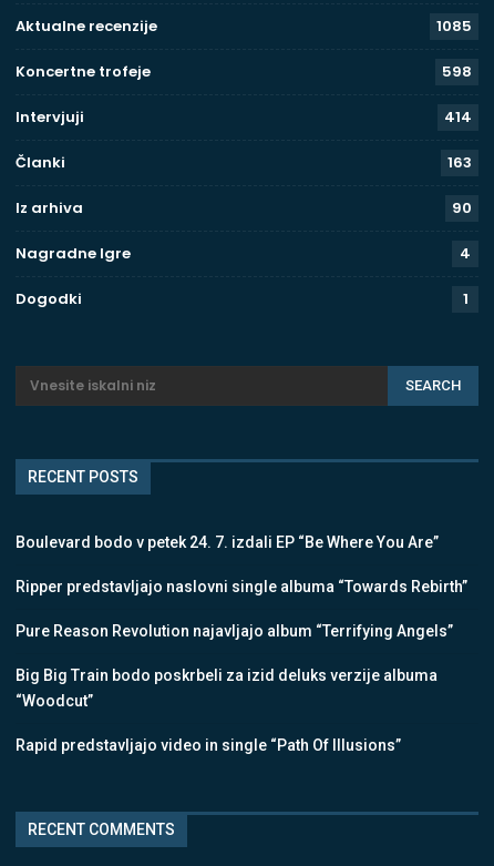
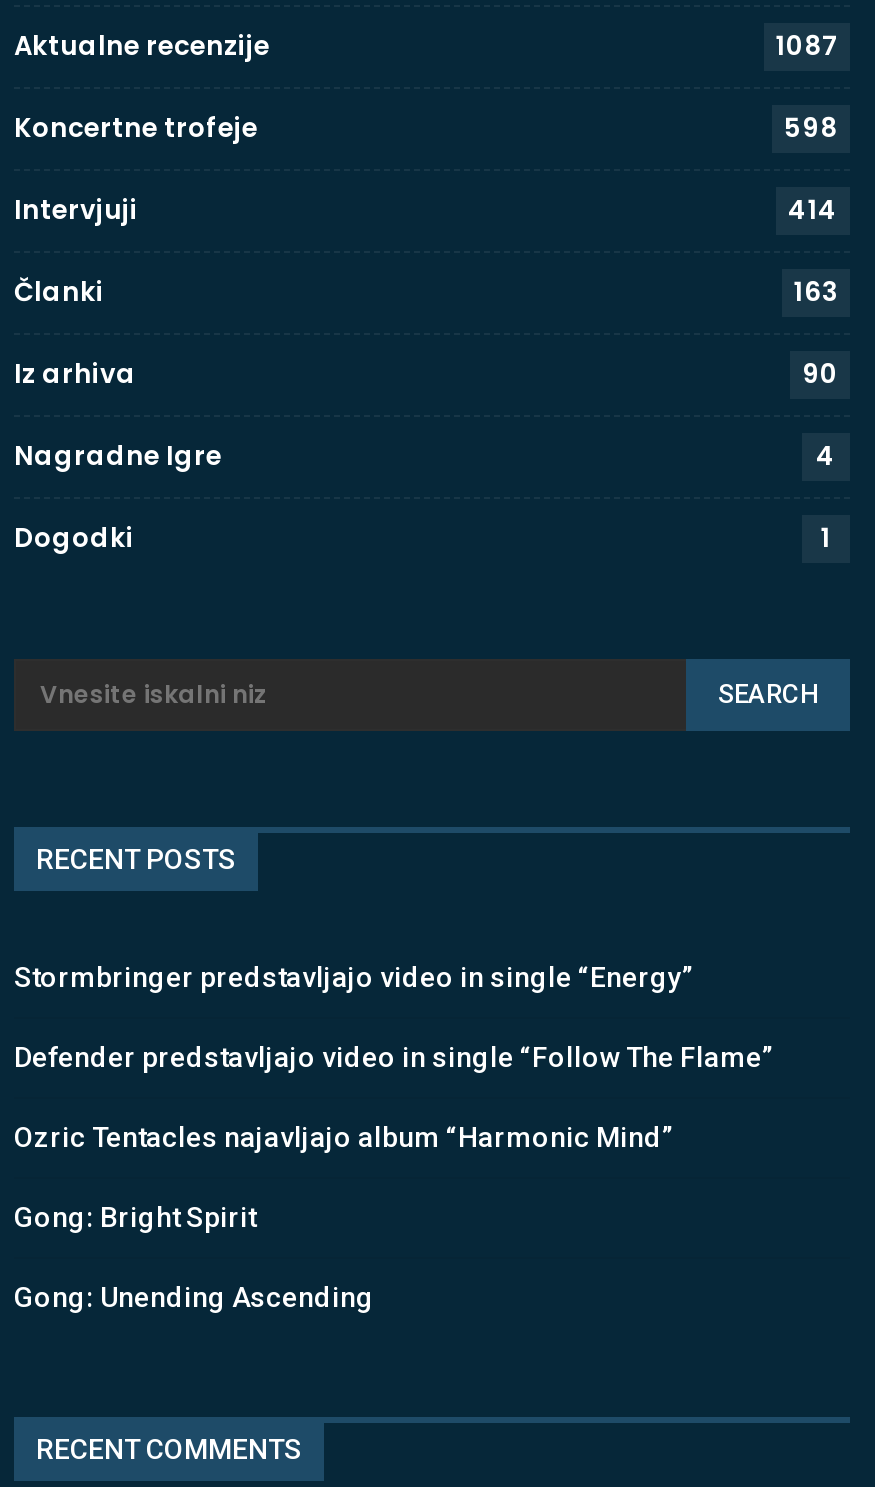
- 1085
+ 1087

- Boulevard bodo v petek 24. 7. izdali EP “Be Where You Are”
+ Stormbringer predstavljajo video in single “Energy”

- Ripper predstavljajo naslovni single albuma “Towards Rebirth”
+ Defender predstavljajo video in single “Follow The Flame”

- Pure Reason Revolution najavljajo album “Terrifying Angels”
+ Ozric Tentacles najavljajo album “Harmonic Mind”

- Big Big Train bodo poskrbeli za izid deluks verzije albuma
- “Woodcut”
+ Gong: Bright Spirit

- Rapid predstavljajo video in single “Path Of Illusions”
+ Gong: Unending Ascending
